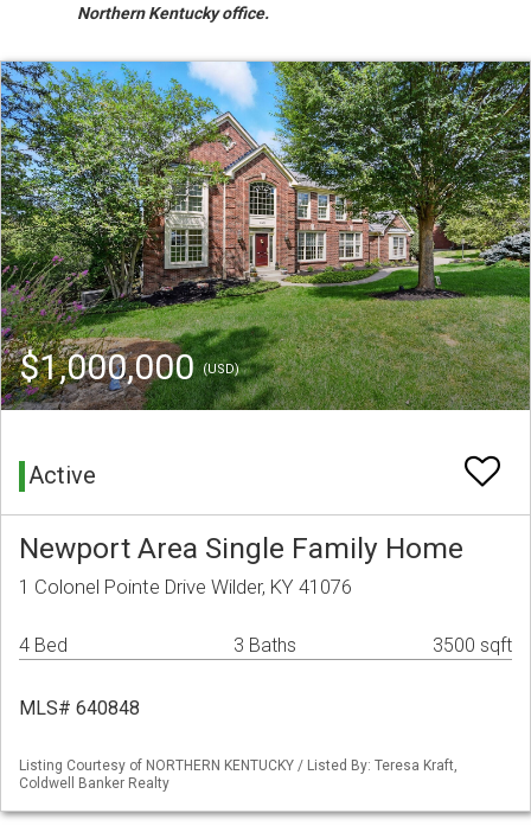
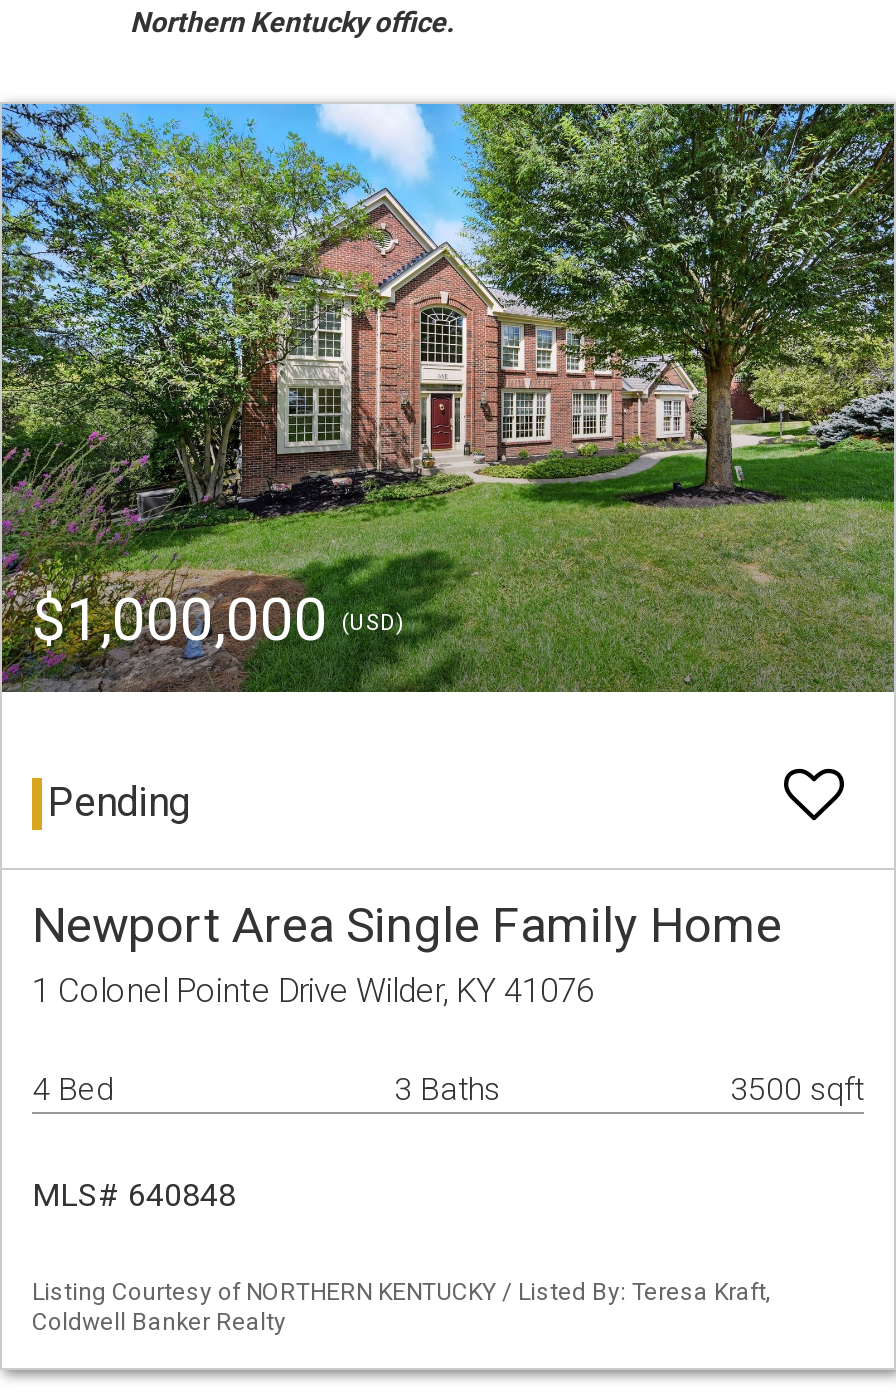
- Active
+ Pending
